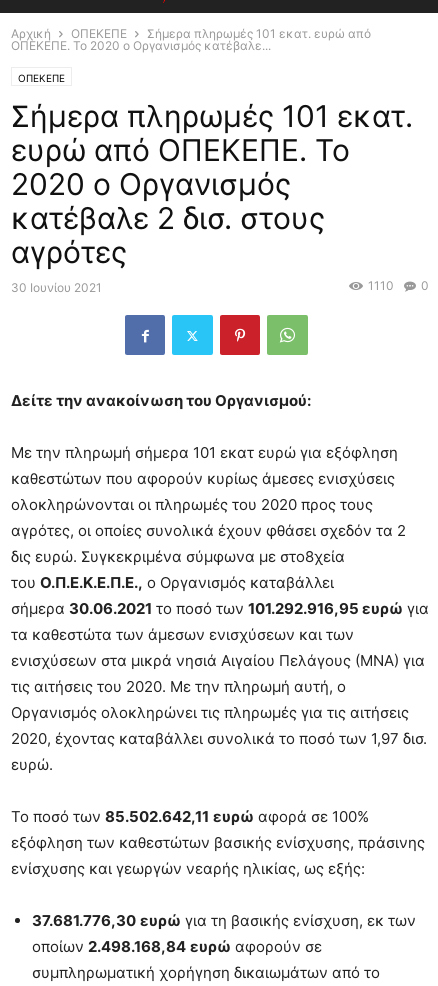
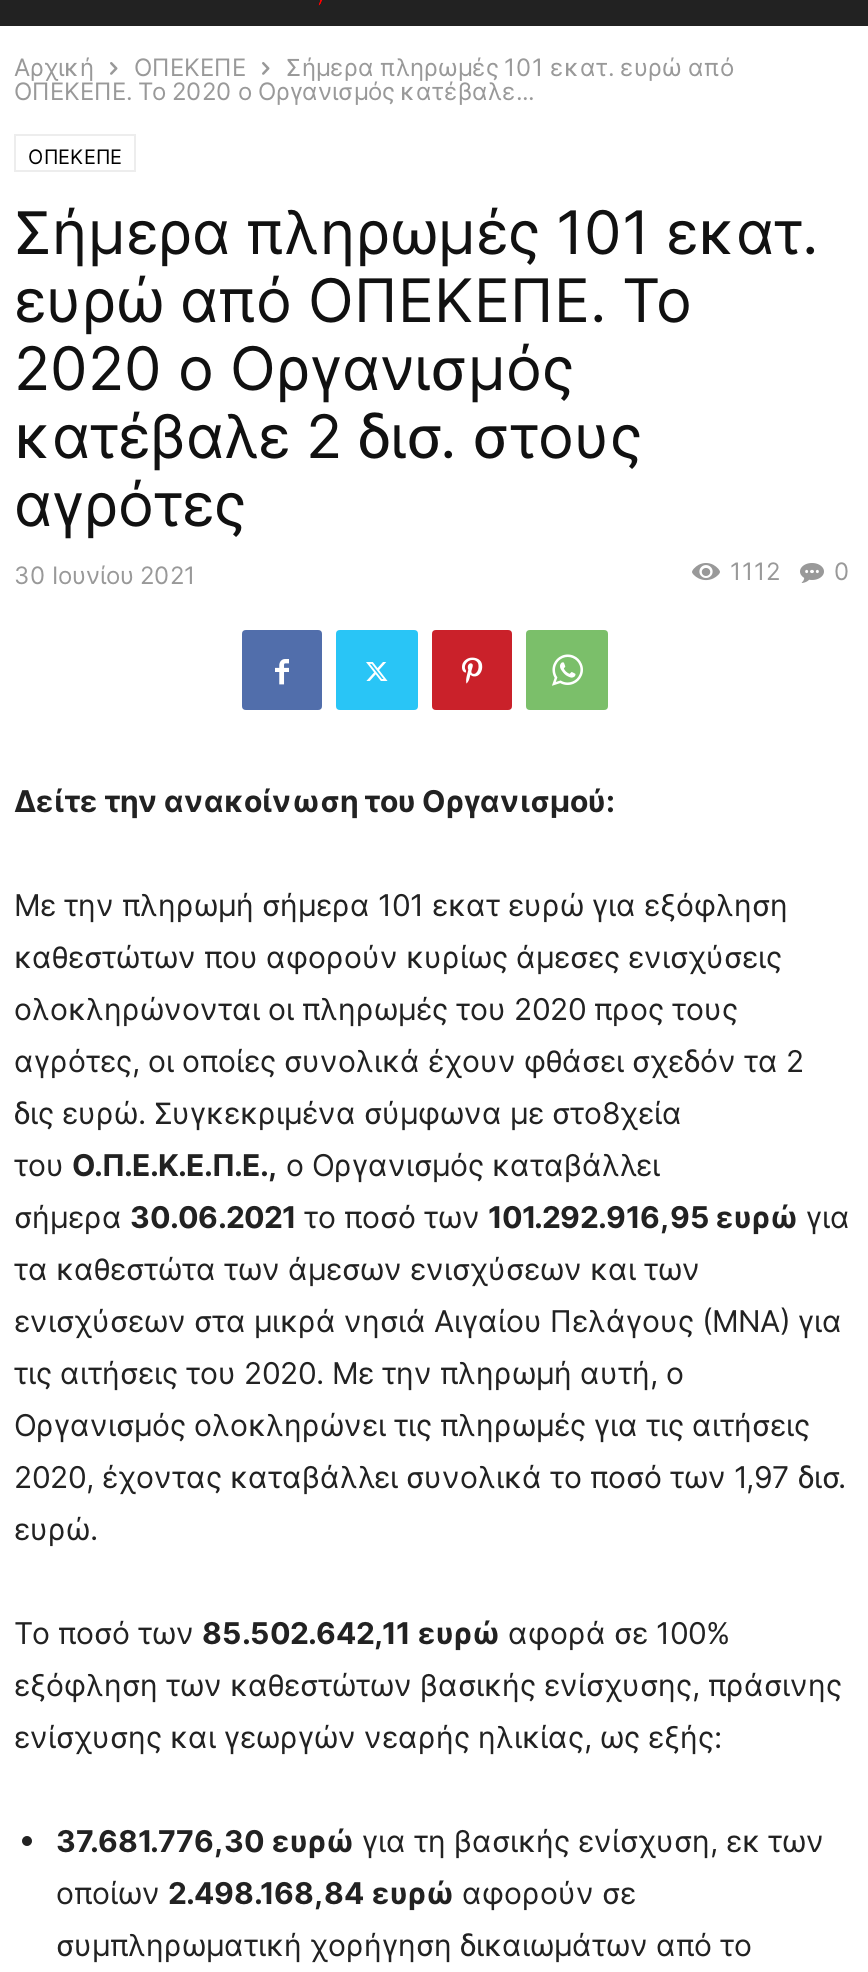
- 1110 0
+ 1112 0
